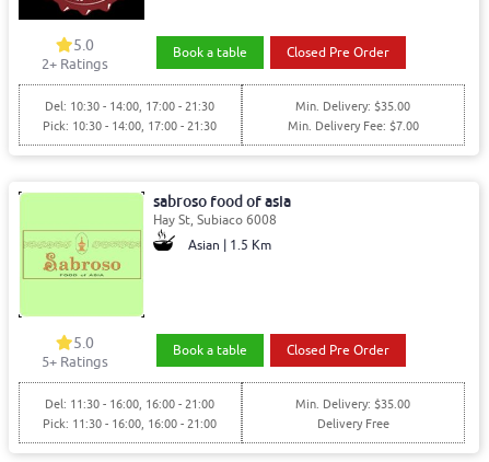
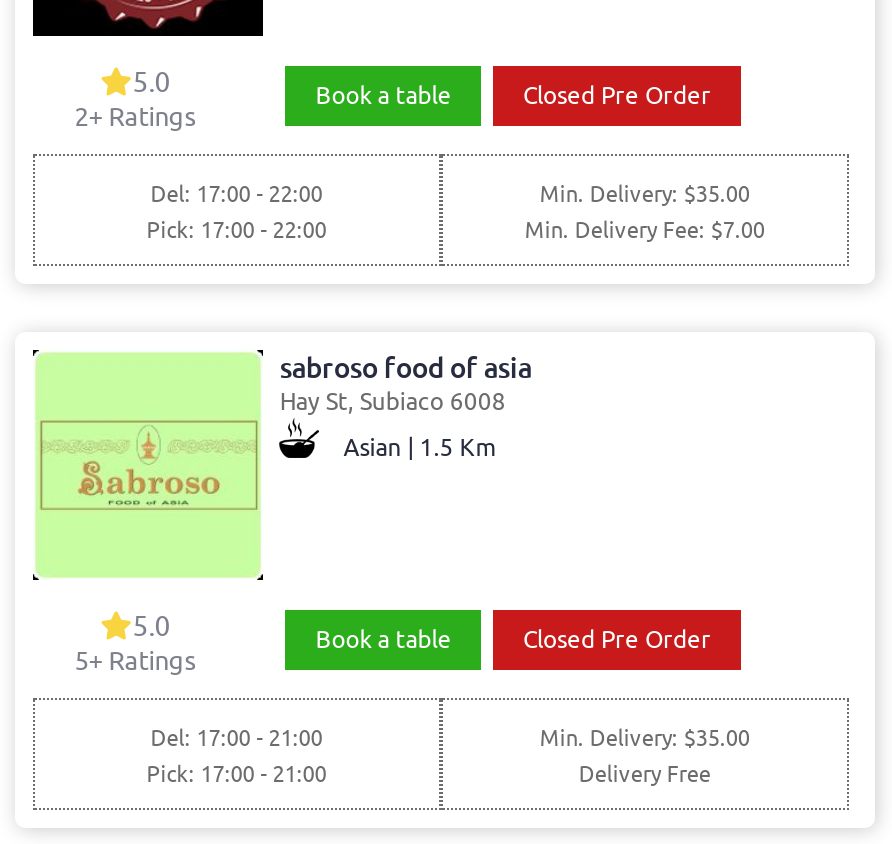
- Del: 10:30 - 14:00, 17:00 - 21:30
- Pick: 10:30 - 14:00, 17:00 - 21:30
+ Del: 17:00 - 22:00
+ Pick: 17:00 - 22:00

- Del: 11:30 - 16:00, 16:00 - 21:00
- Pick: 11:30 - 16:00, 16:00 - 21:00
+ Del: 17:00 - 21:00
+ Pick: 17:00 - 21:00
